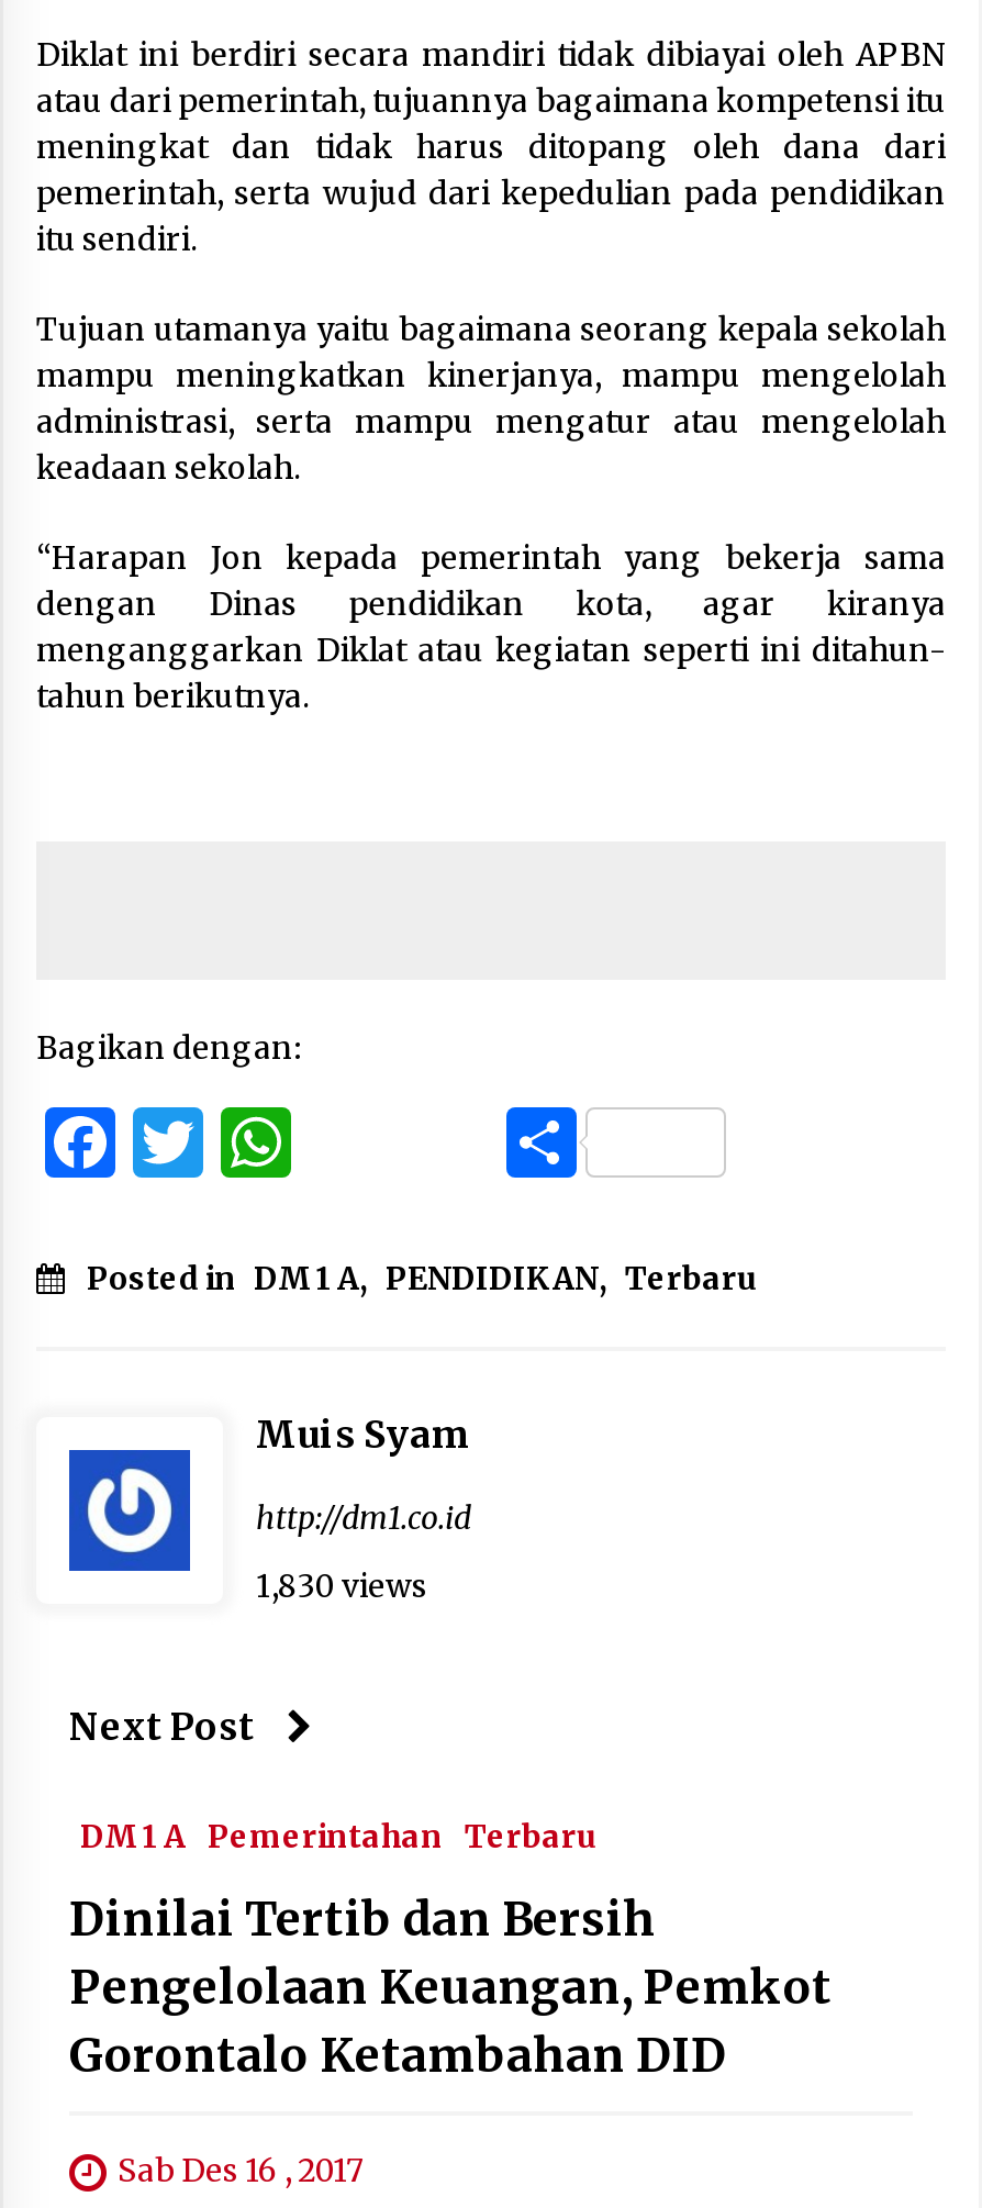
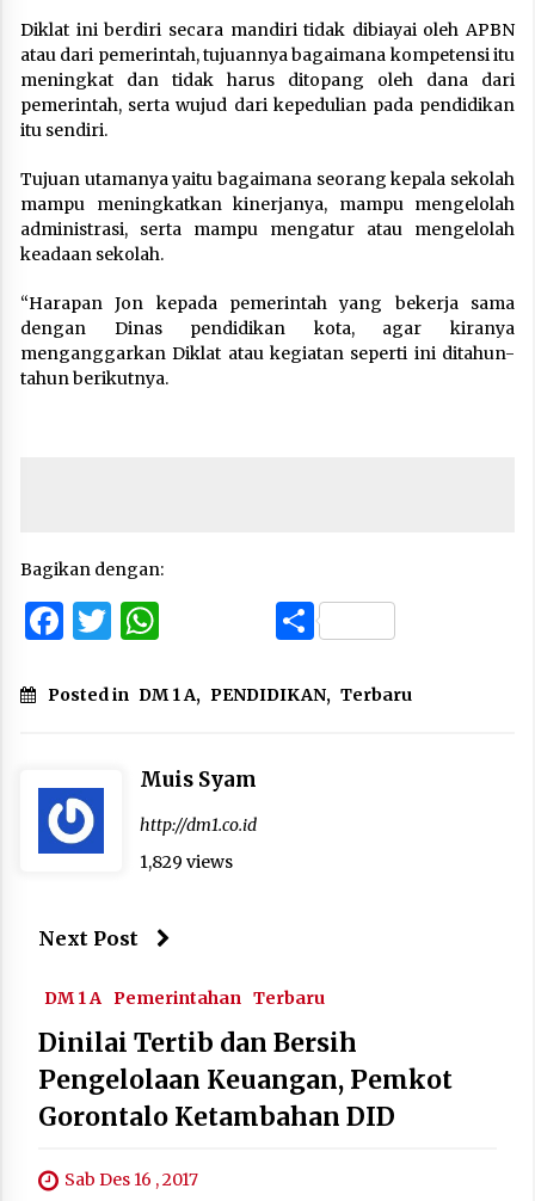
- 1,830 views
+ 1,829 views
